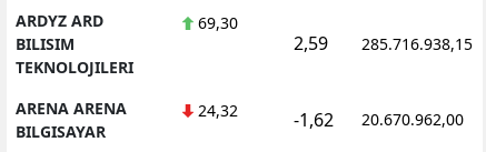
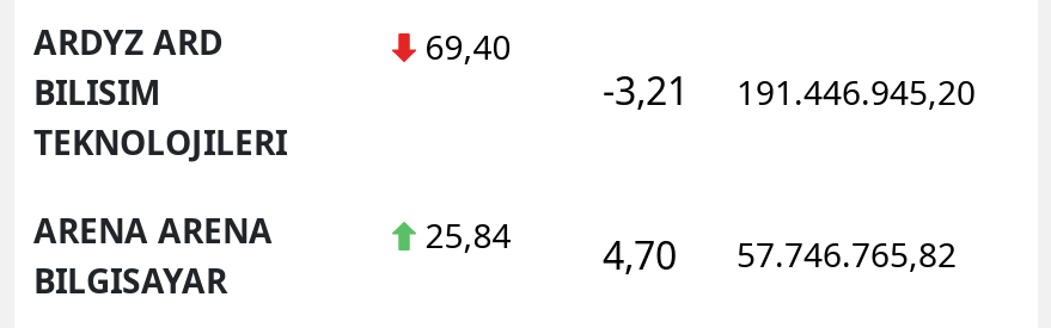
- 69,30
+ 69,40

- 2,59
+ -3,21

- 285.716.938,15
+ 191.446.945,20

- 24,32
+ 25,84

- -1,62
+ 4,70

- 20.670.962,00
+ 57.746.765,82
